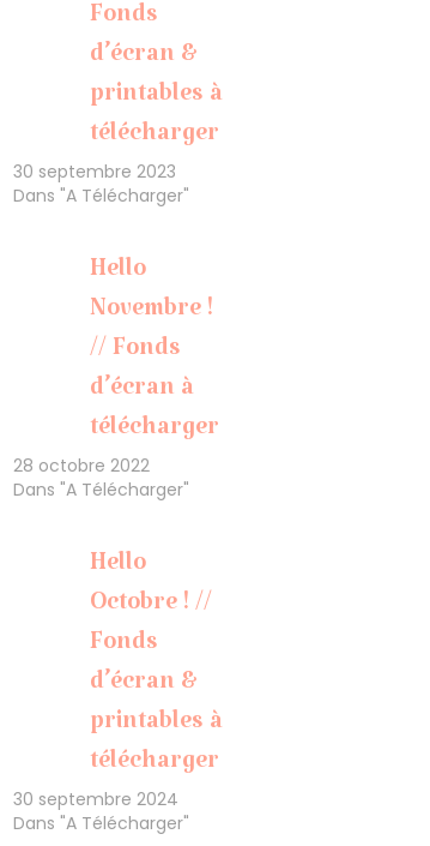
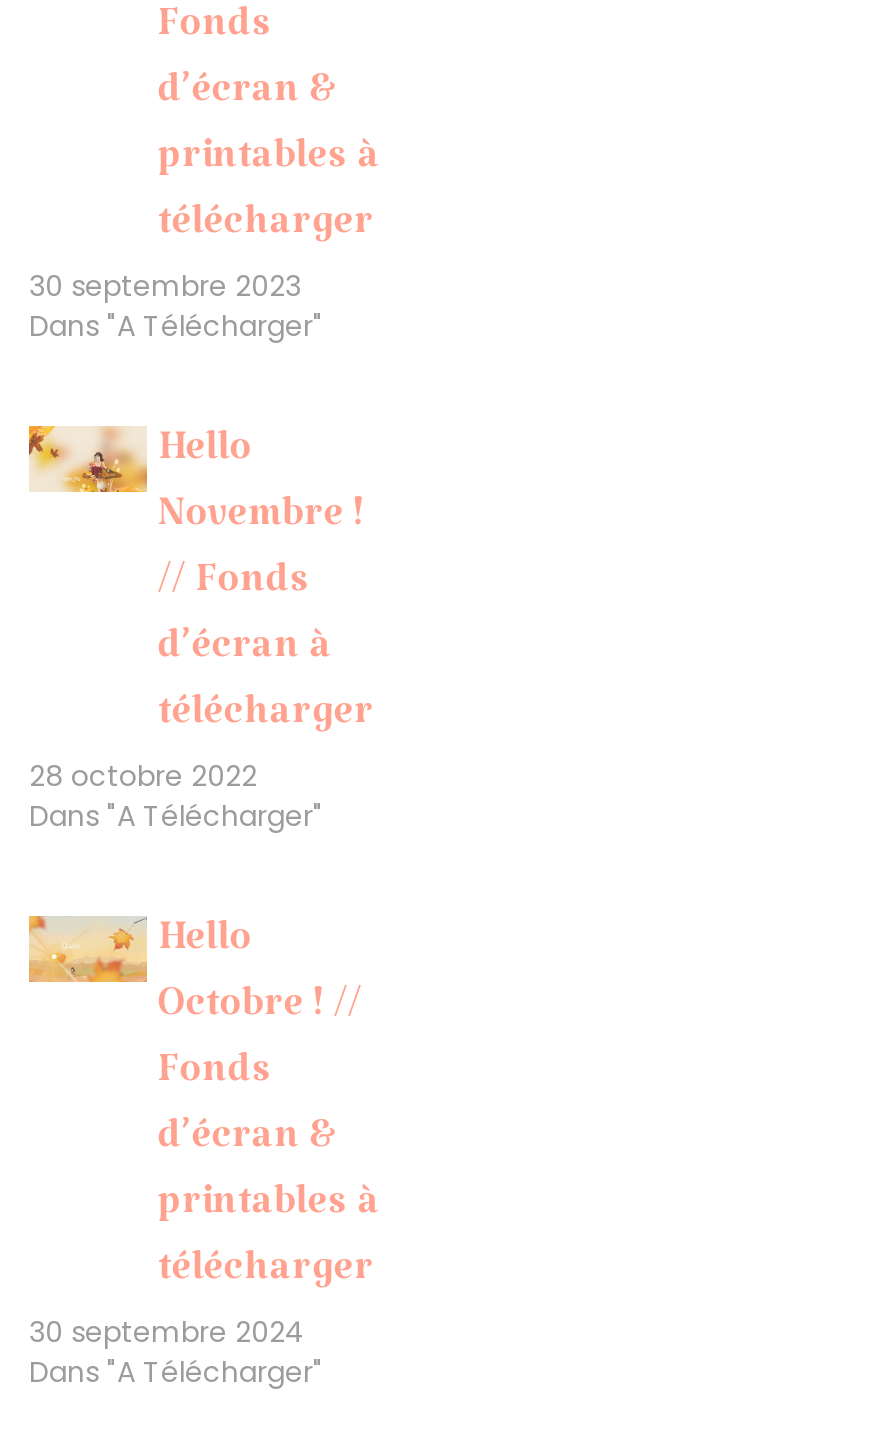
+ [image]

+ [image]
